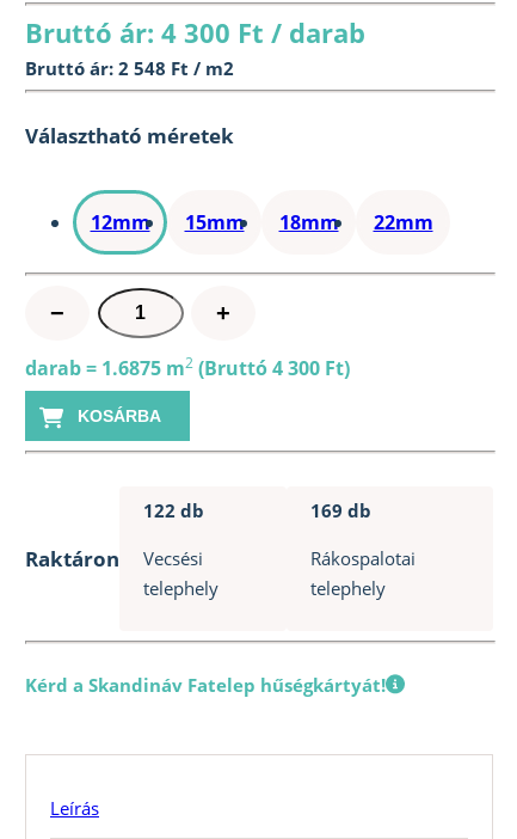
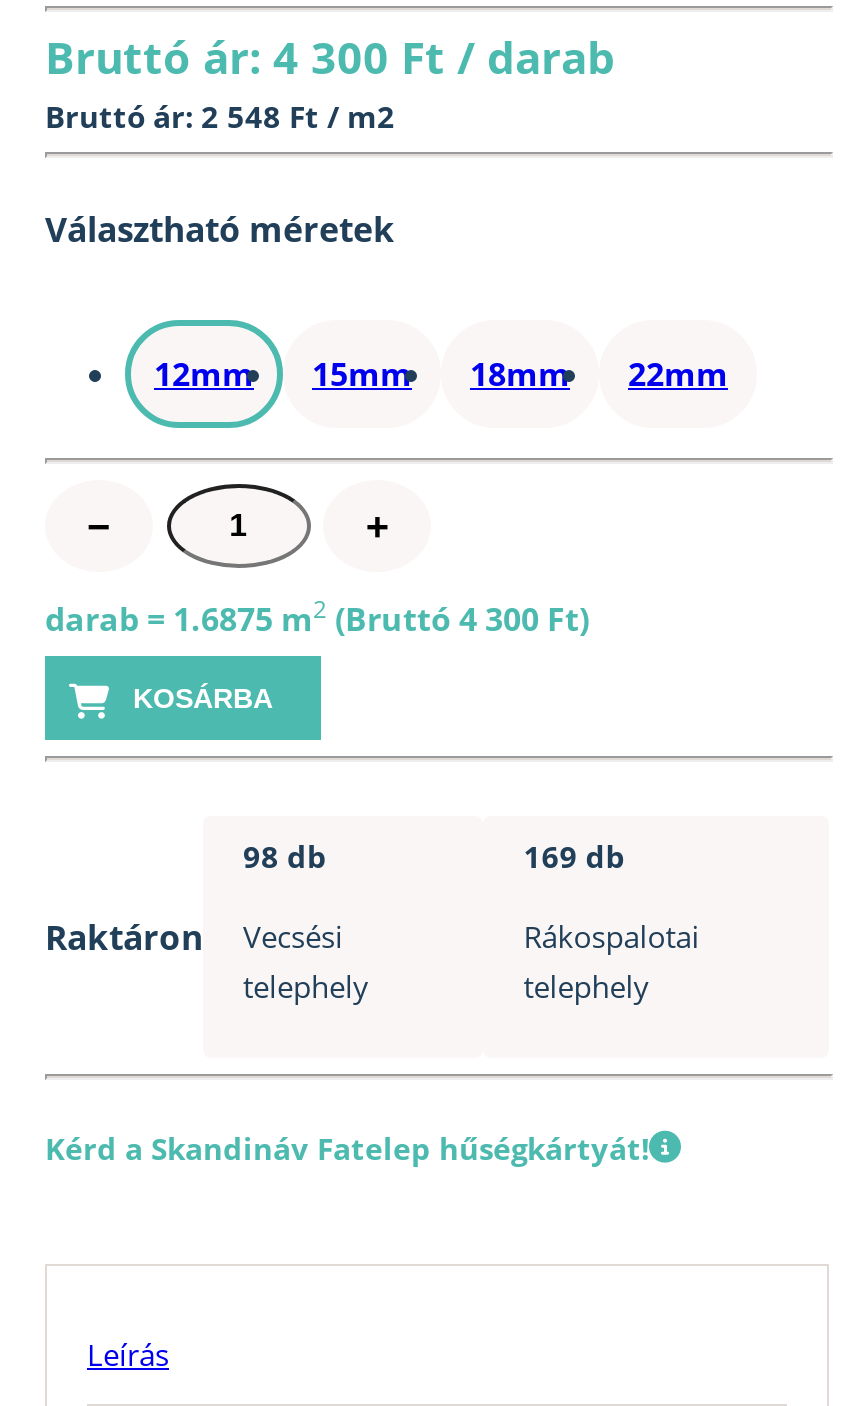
- 122 db
+ 98 db
